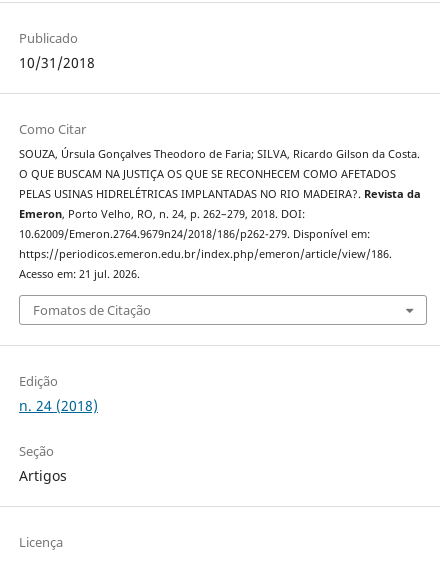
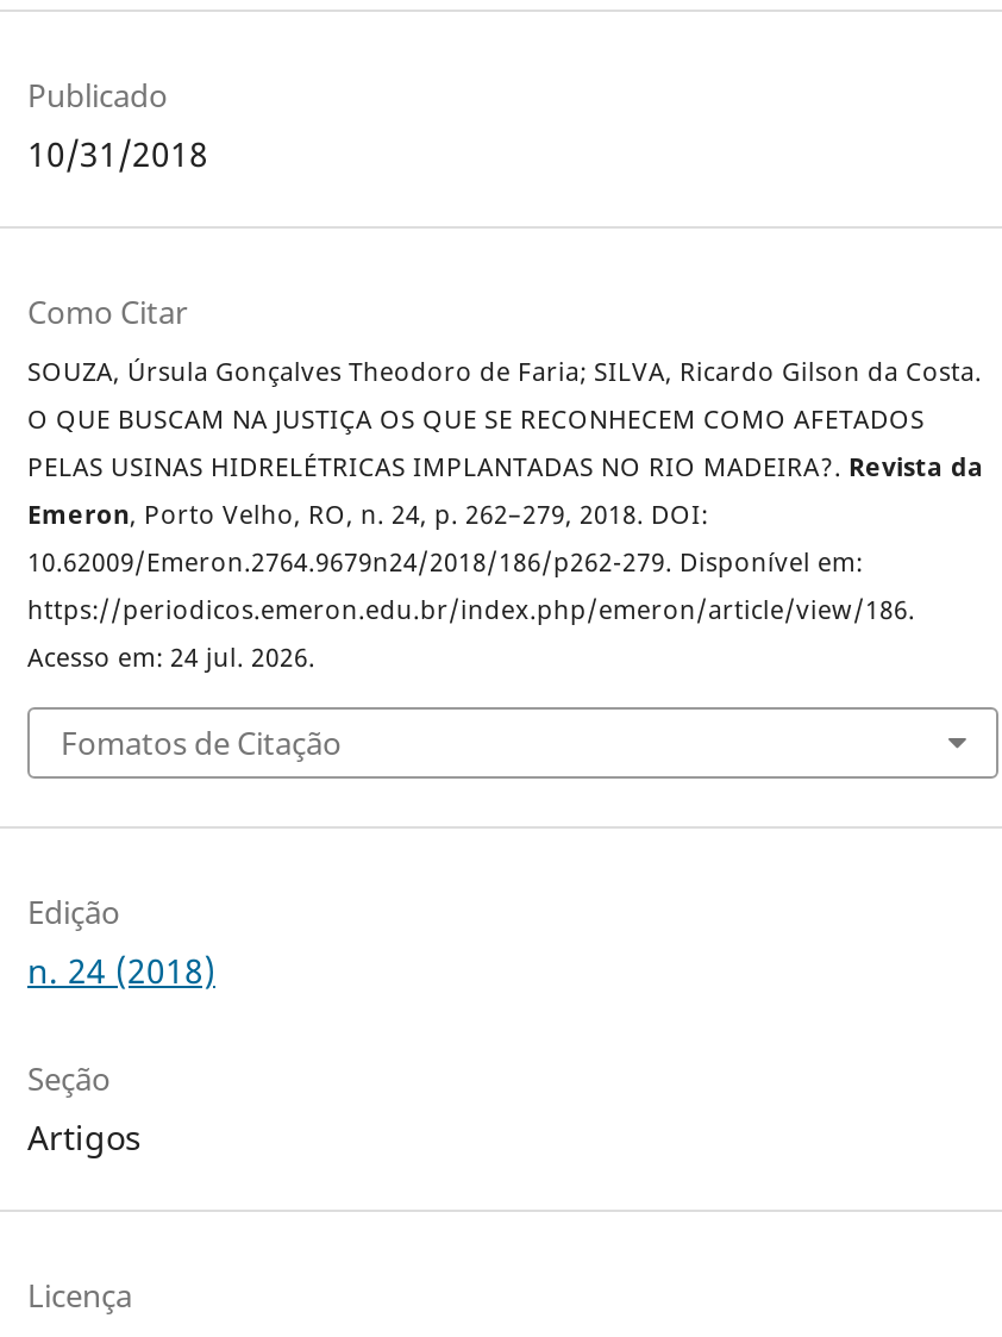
- Acesso em: 21 jul. 2026.
+ Acesso em: 24 jul. 2026.
